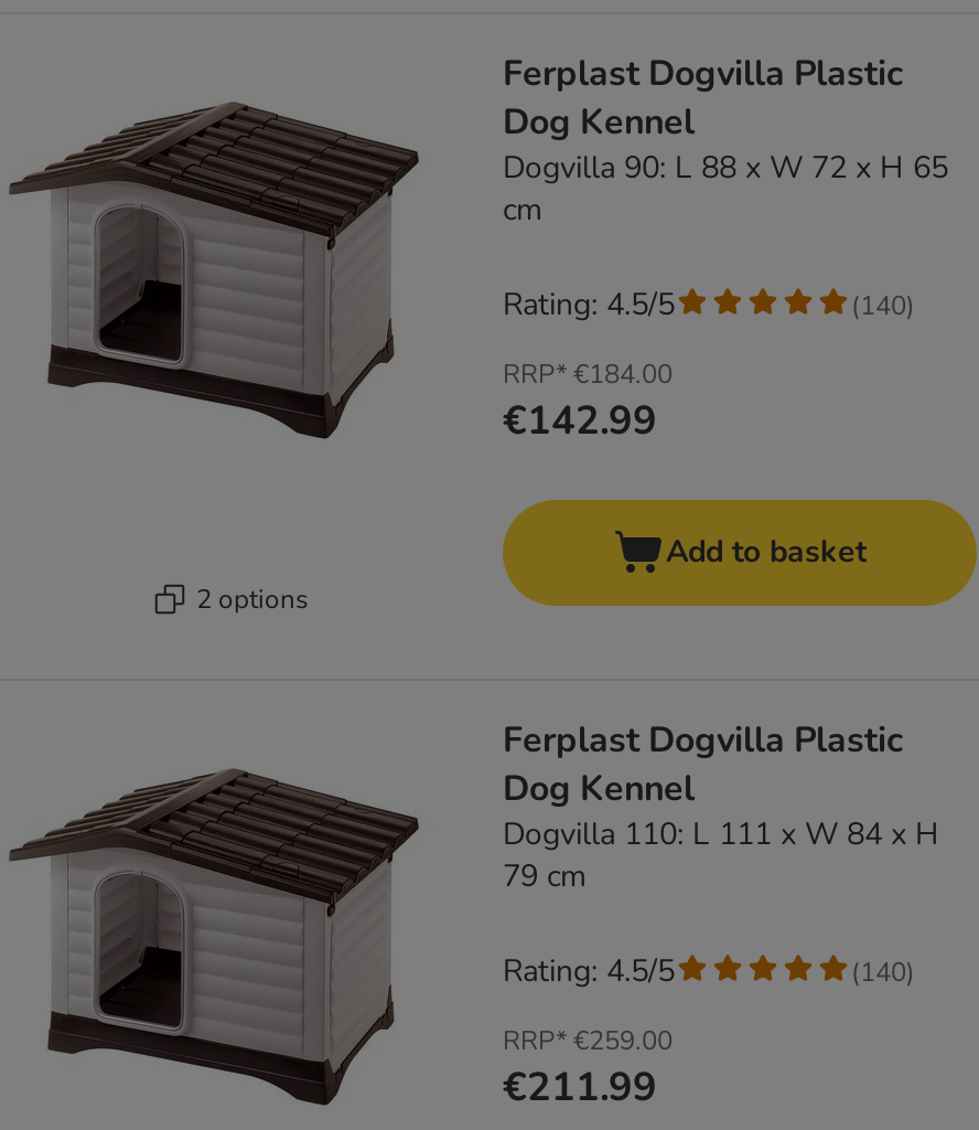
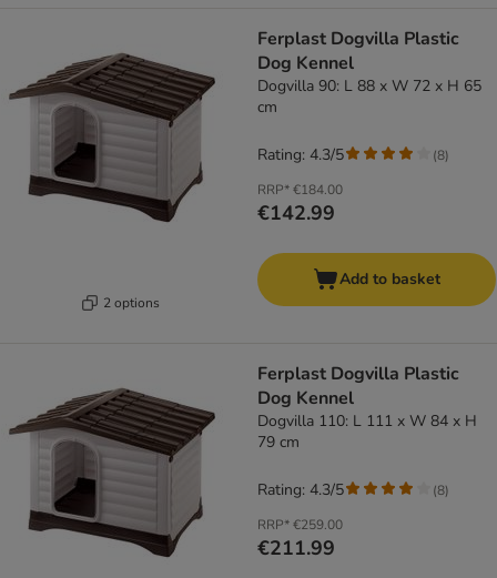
- Rating: 4.5/5
+ Rating: 4.3/5

- (140)
+ (8)

- Rating: 4.5/5
+ Rating: 4.3/5

- (140)
+ (8)
